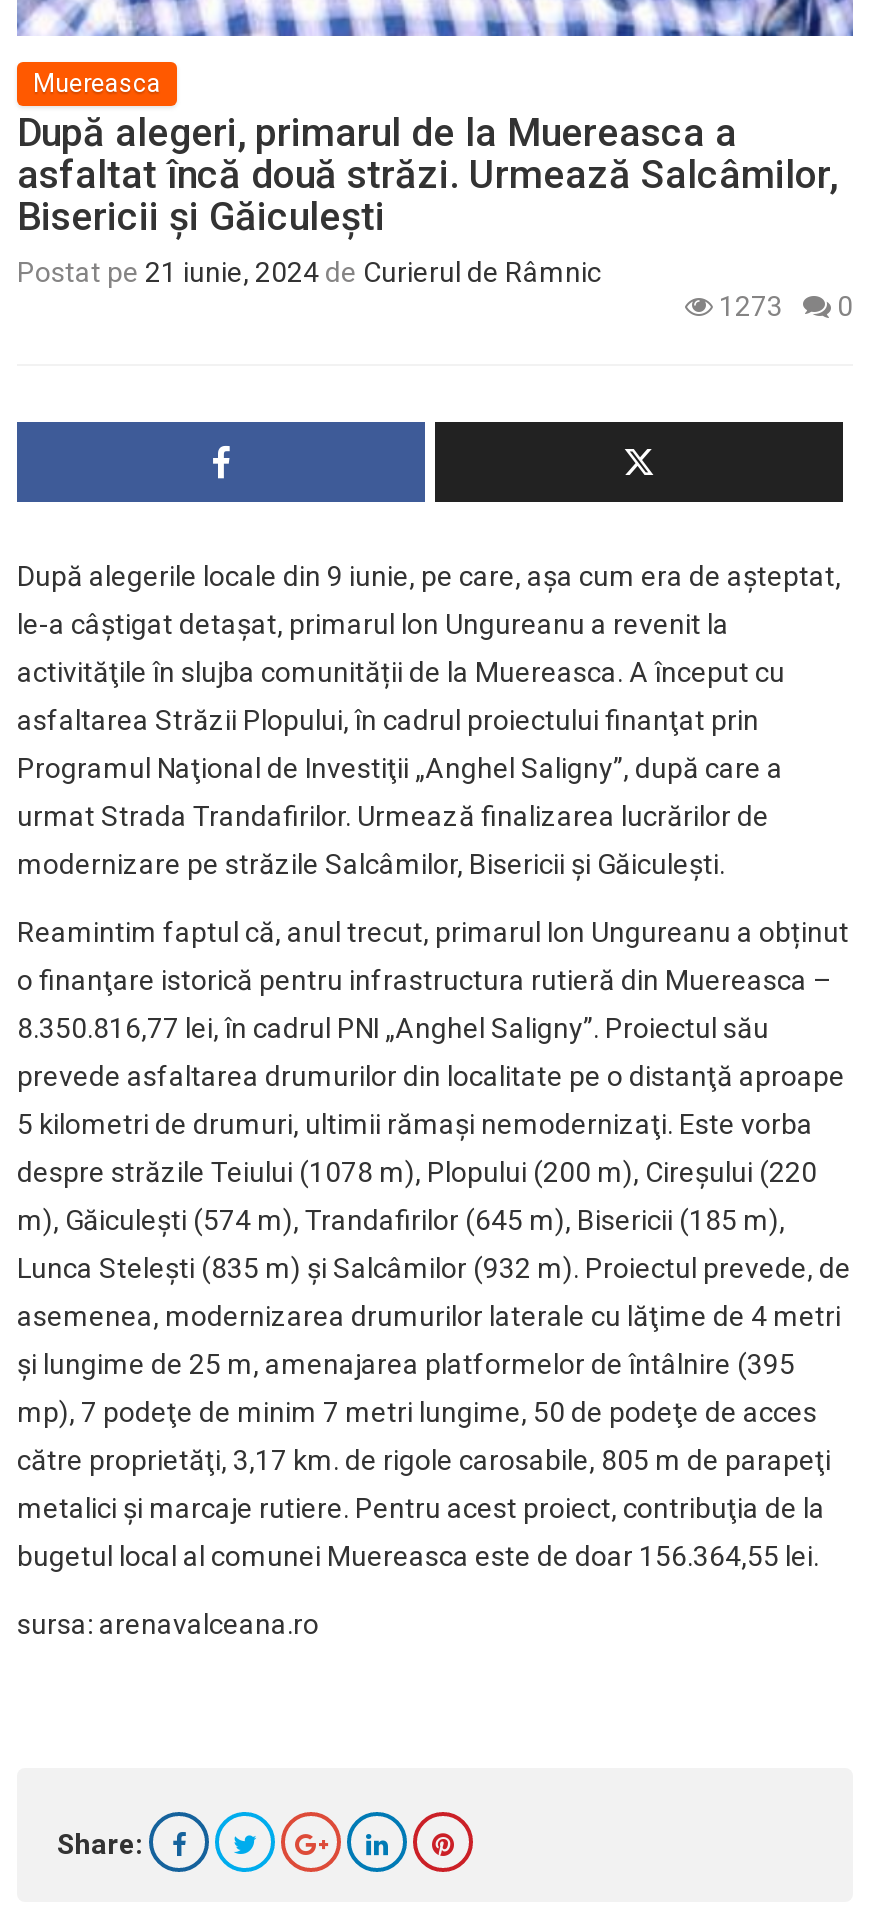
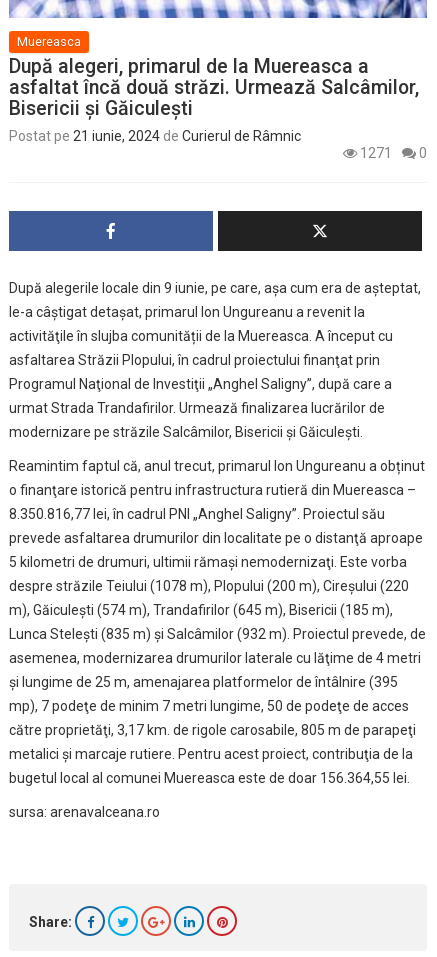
- 1273 0
+ 1271 0
